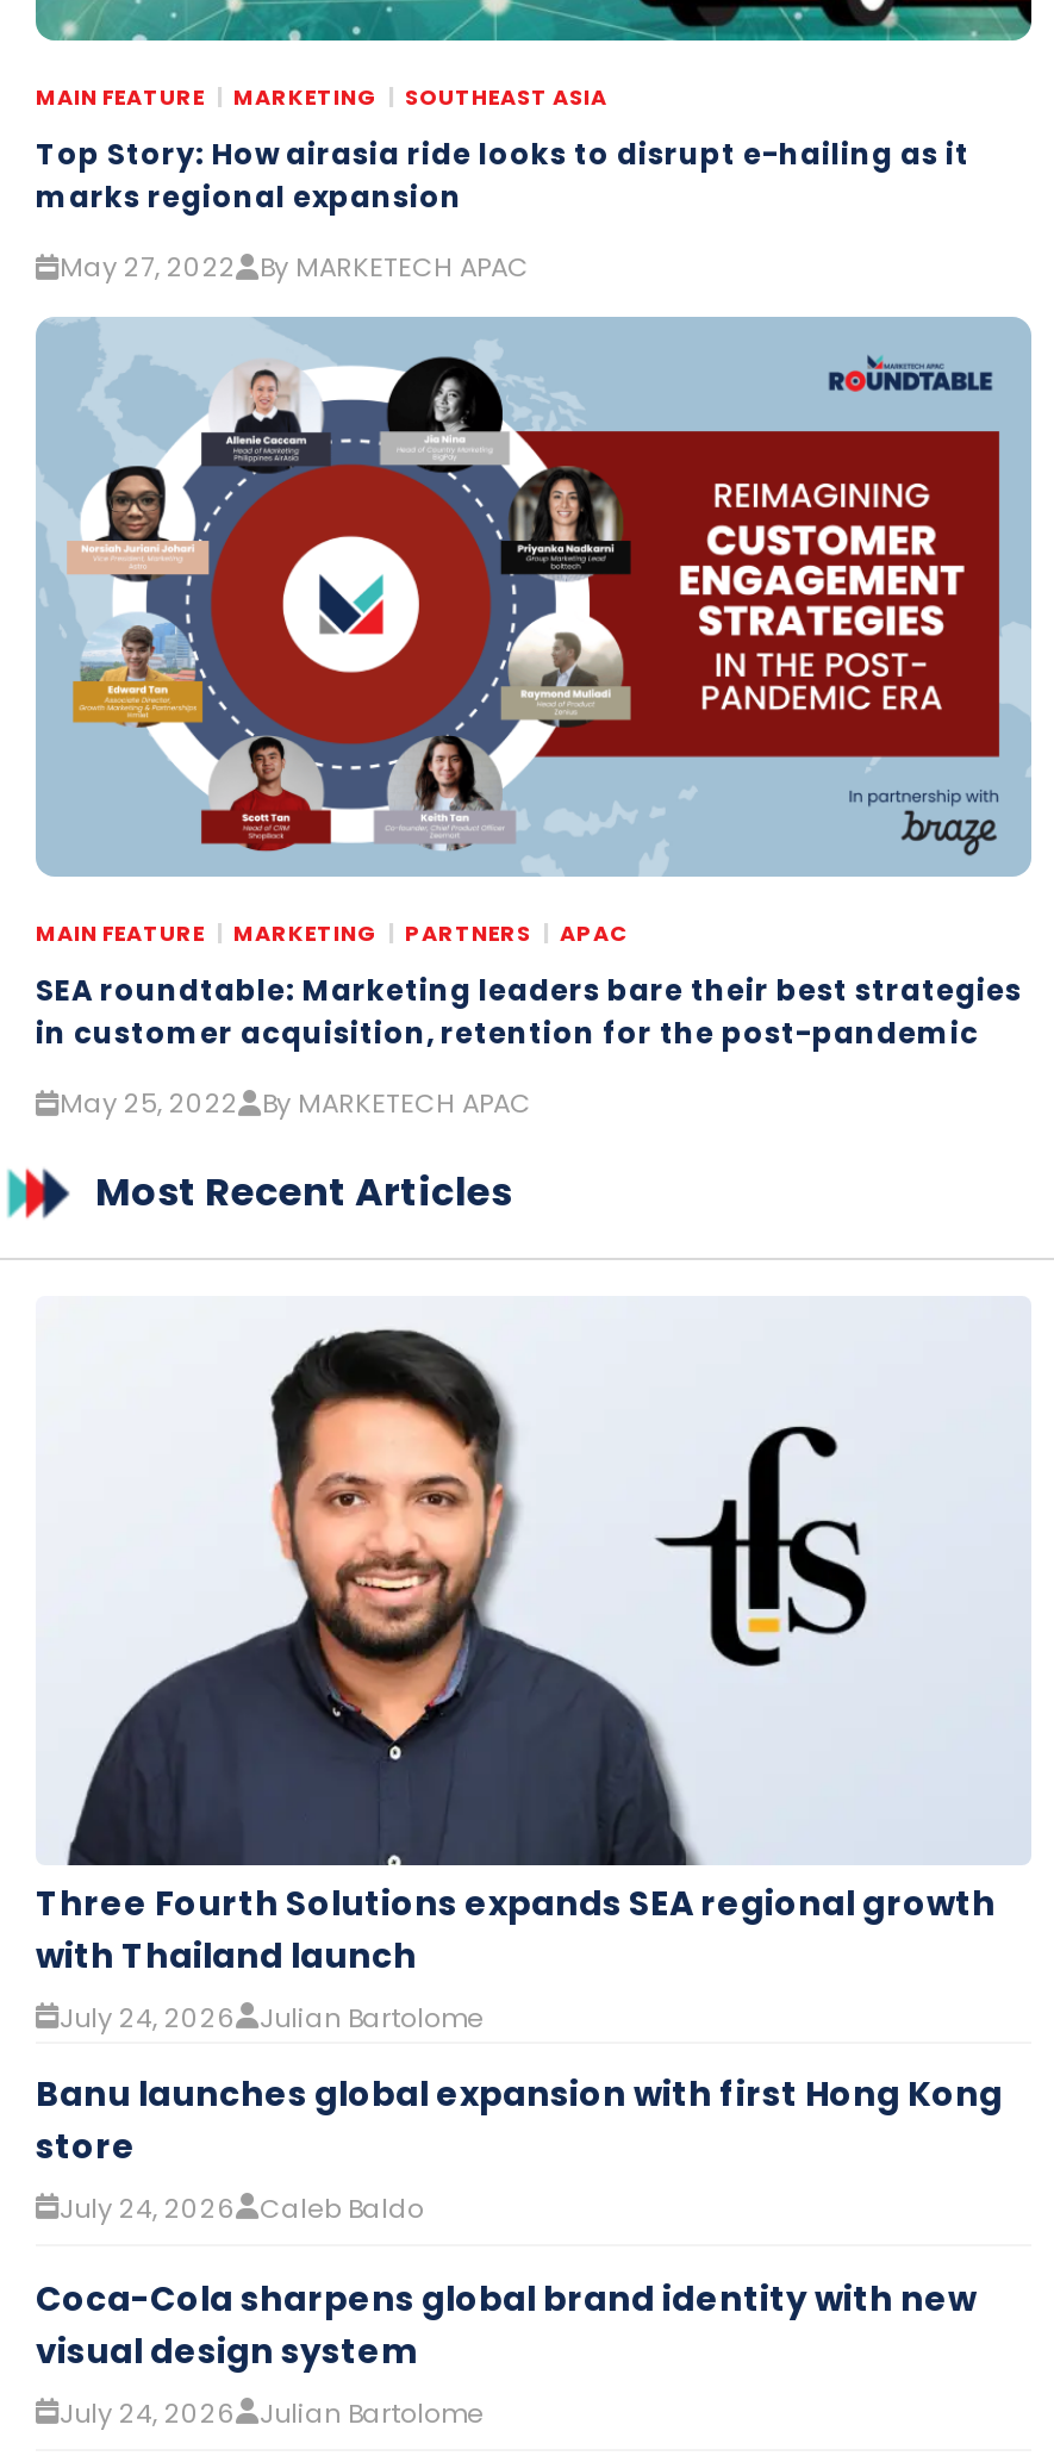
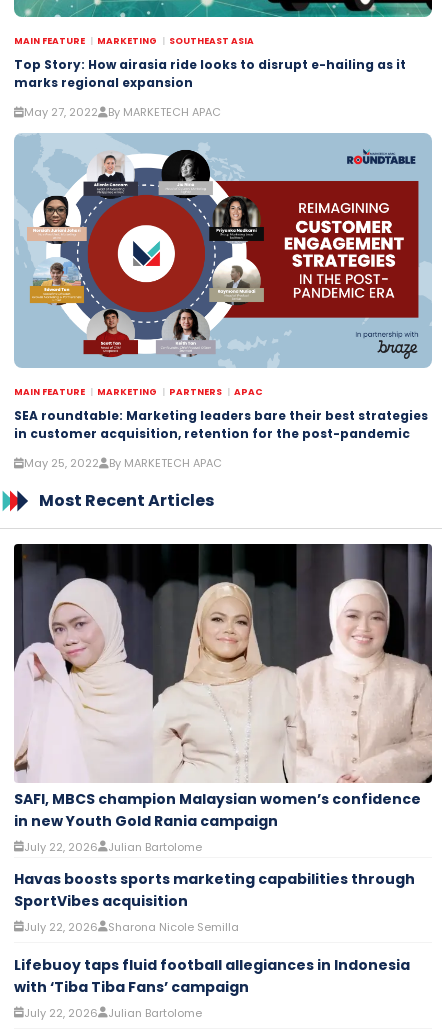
- [image]
- Three Fourth Solutions expands SEA regional growth
- with Thailand launch
- July 24, 2026
+ [image]
+ SAFI, MBCS champion Malaysian women’s confidence
+ in new Youth Gold Rania campaign
+ July 22, 2026

- Banu launches global expansion with first Hong Kong
- store
- July 24, 2026
- Caleb Baldo
+ Havas boosts sports marketing capabilities through
+ SportVibes acquisition
+ July 22, 2026
+ Sharona Nicole Semilla

- Coca-Cola sharpens global brand identity with new
- visual design system
- July 24, 2026
+ Lifebuoy taps fluid football allegiances in Indonesia
+ with ‘Tiba Tiba Fans’ campaign
+ July 22, 2026
